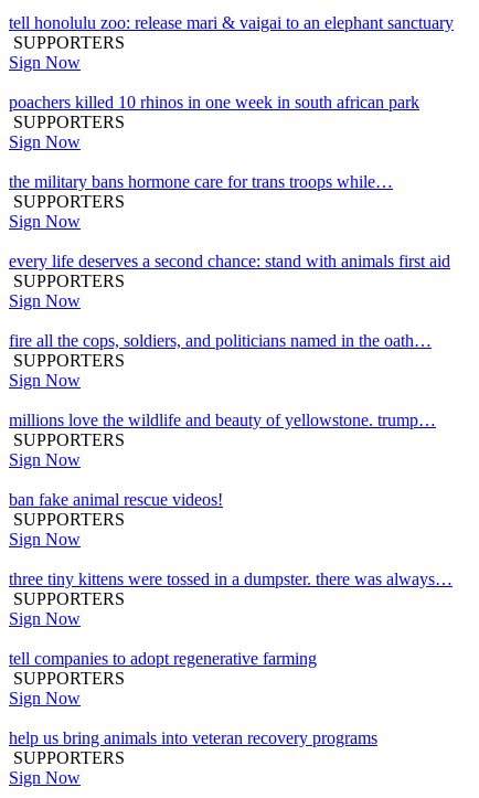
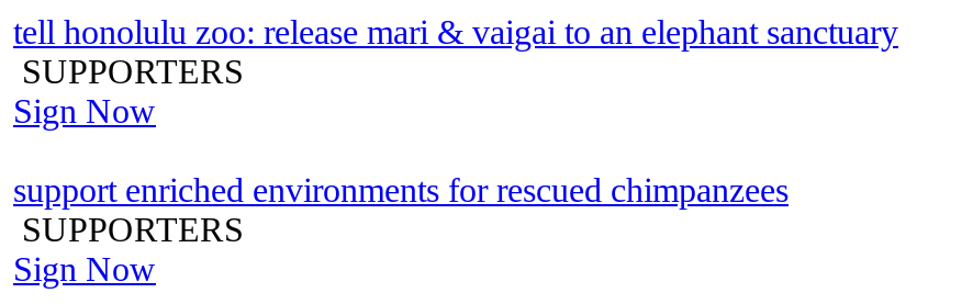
- poachers killed 10 rhinos in one week in south african park
- SUPPORTERS
- Sign Now
- the military bans hormone care for trans troops while…
- SUPPORTERS
- Sign Now
- every life deserves a second chance: stand with animals first aid
- SUPPORTERS
- Sign Now
- fire all the cops, soldiers, and politicians named in the oath…
- SUPPORTERS
- Sign Now
- millions love the wildlife and beauty of yellowstone. trump…
- SUPPORTERS
- Sign Now
- ban fake animal rescue videos!
- SUPPORTERS
- Sign Now
- three tiny kittens were tossed in a dumpster. there was always…
- SUPPORTERS
- Sign Now
- tell companies to adopt regenerative farming
- SUPPORTERS
- Sign Now
- help us bring animals into veteran recovery programs
+ support enriched environments for rescued chimpanzees
